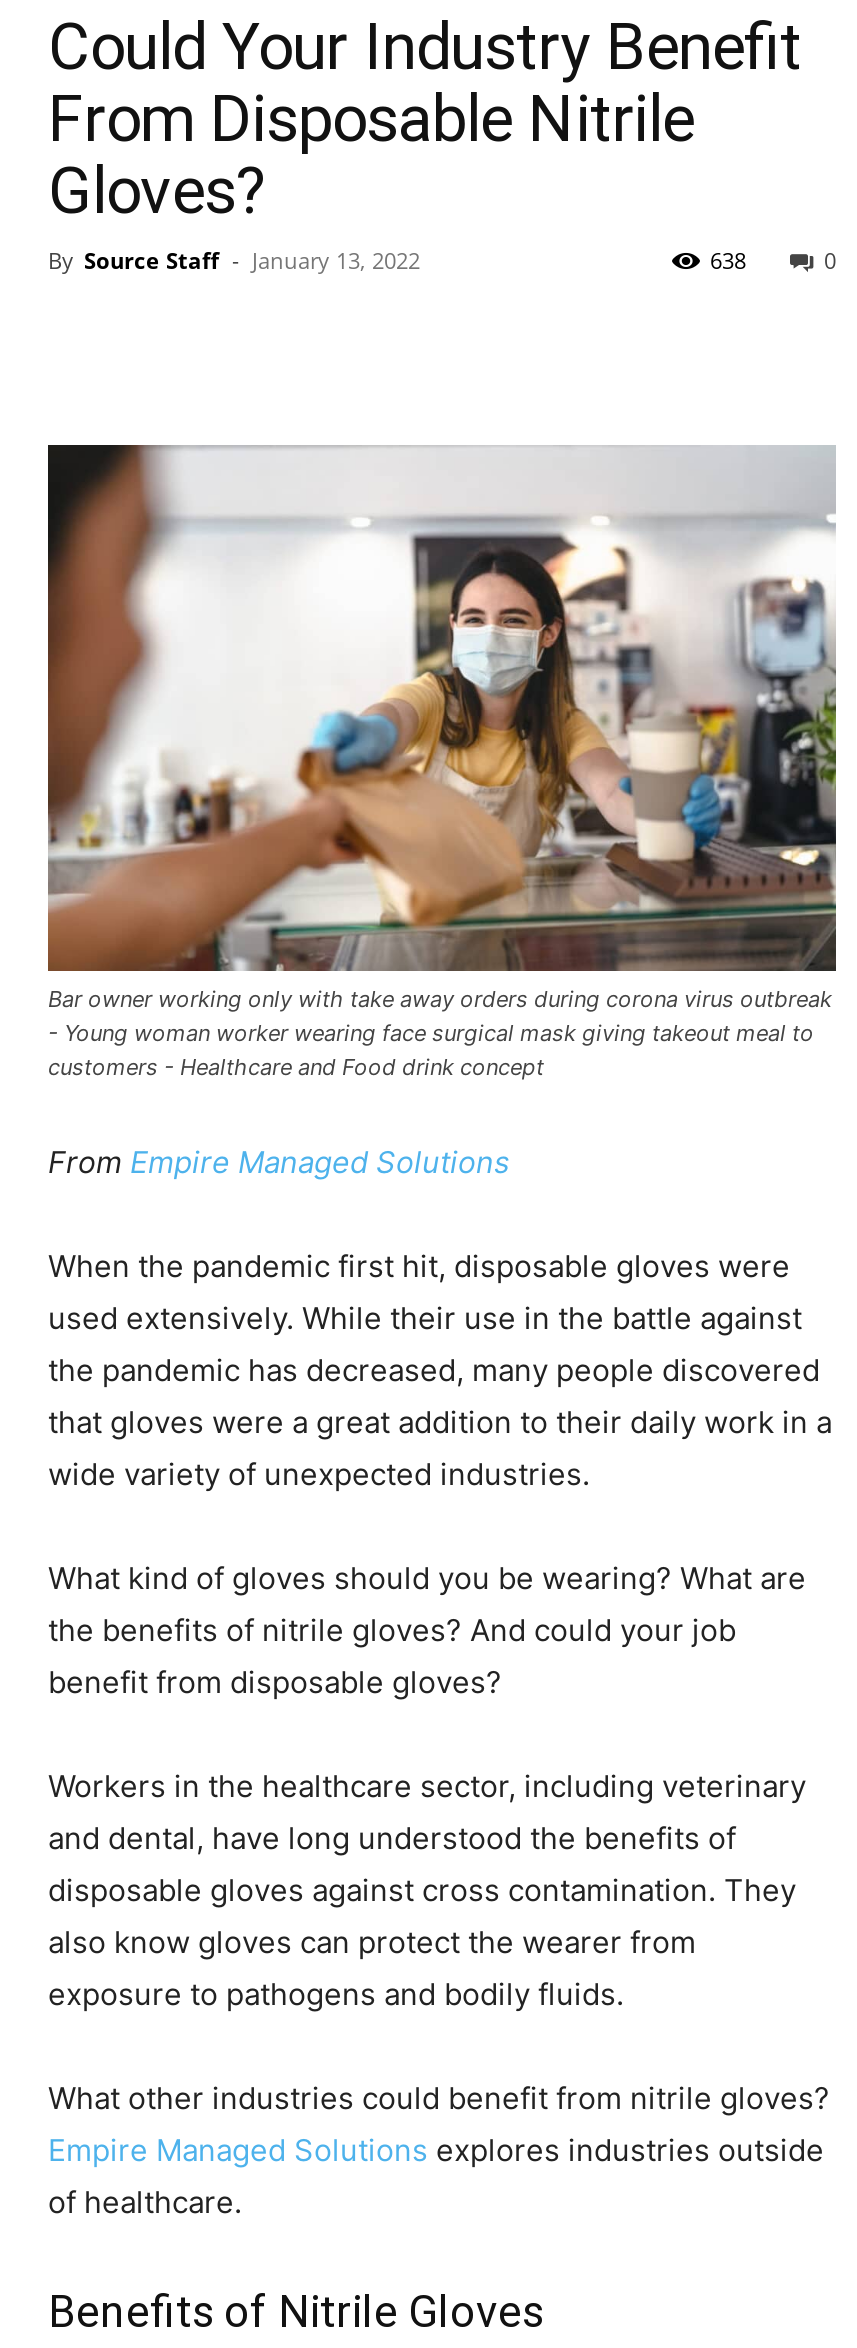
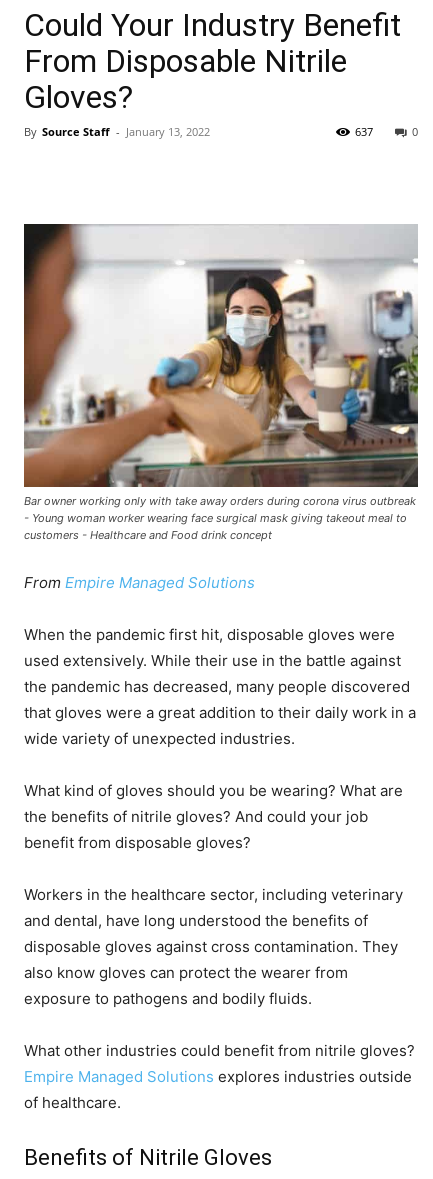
- 638
+ 637
